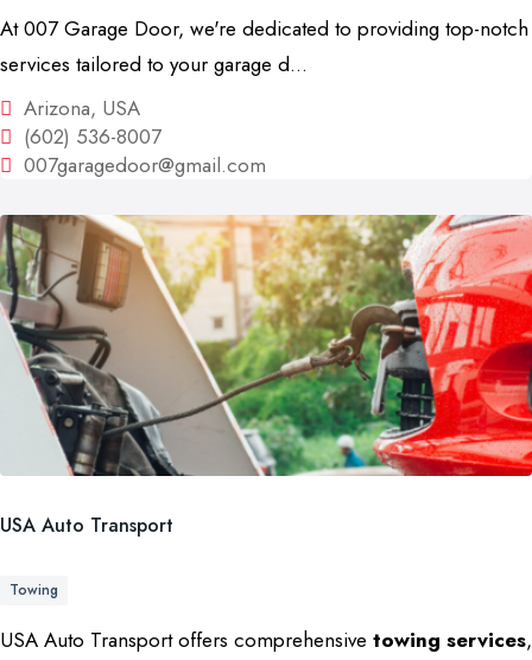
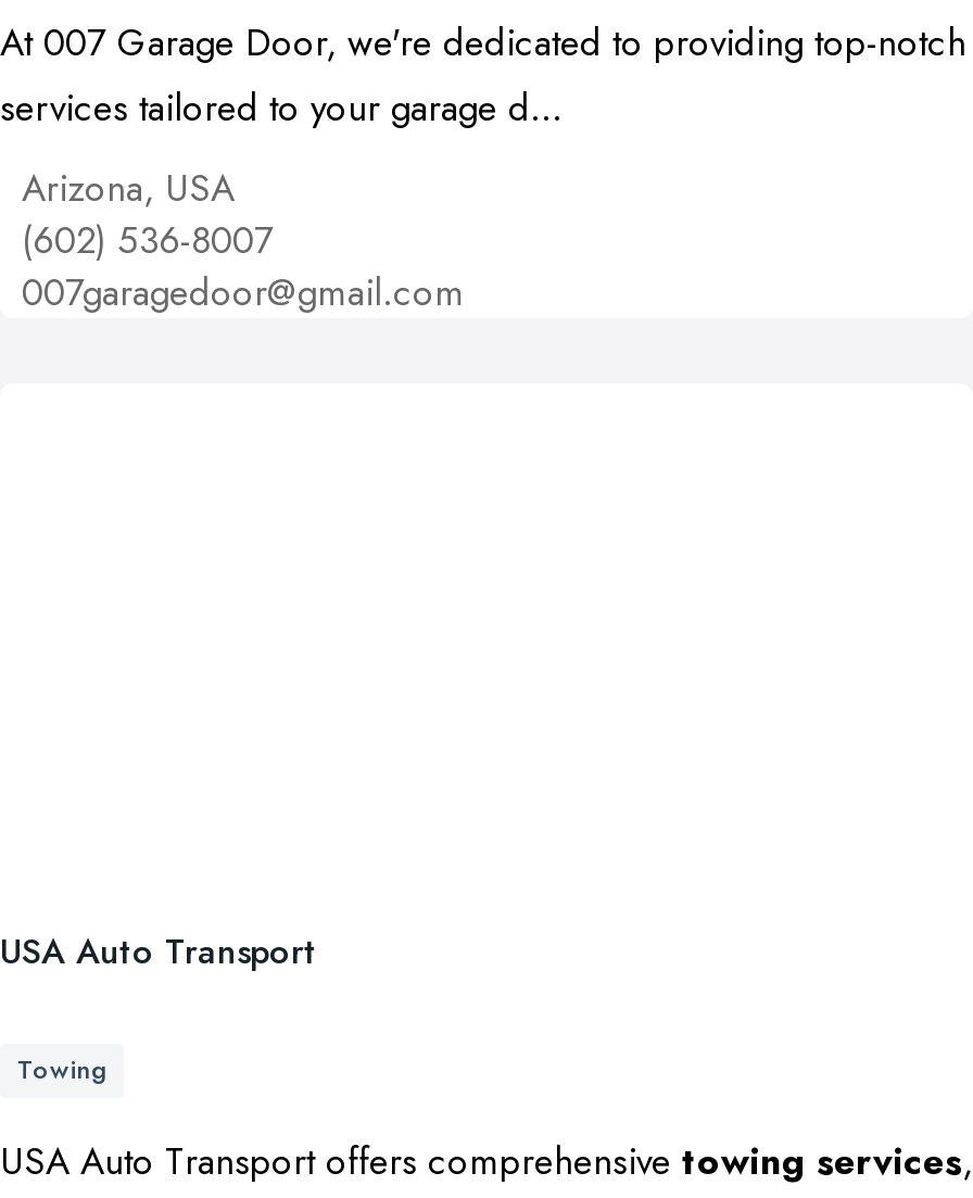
- [image]
